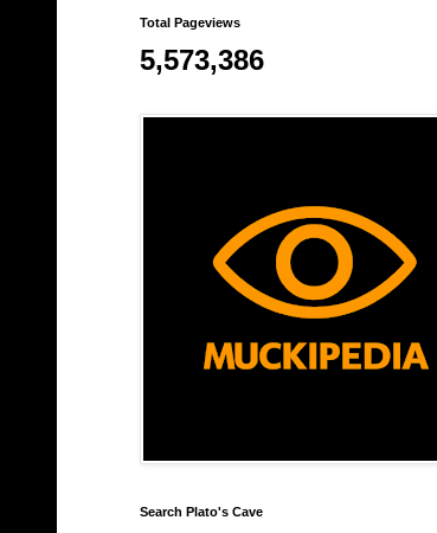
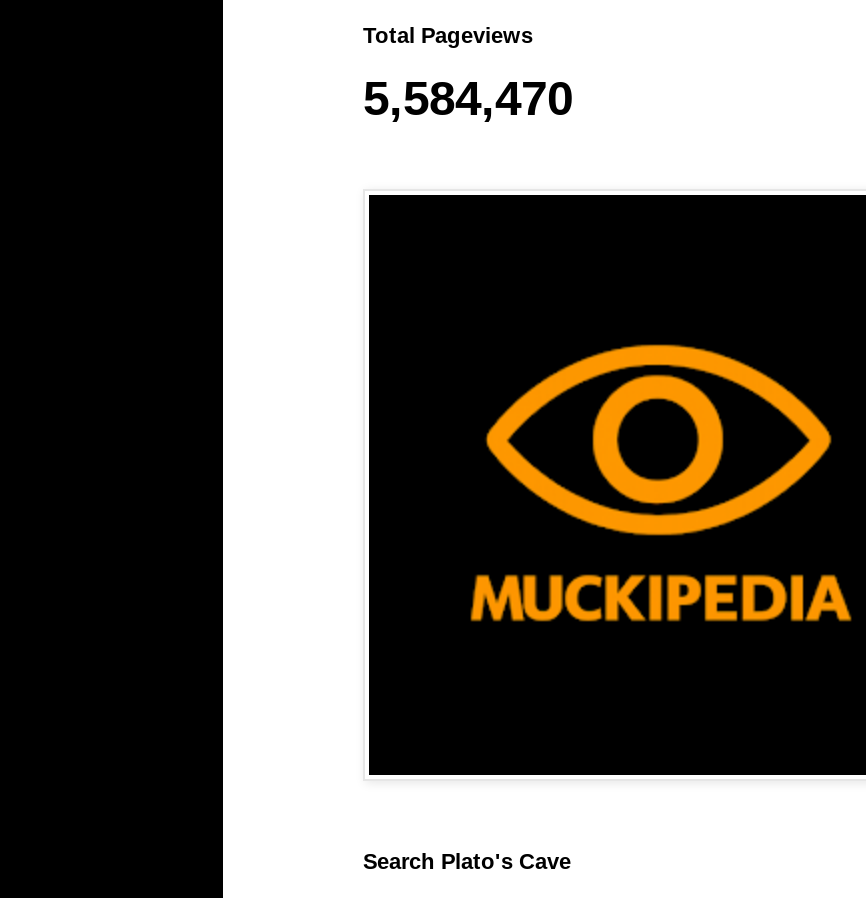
- 5,573,386
+ 5,584,470
